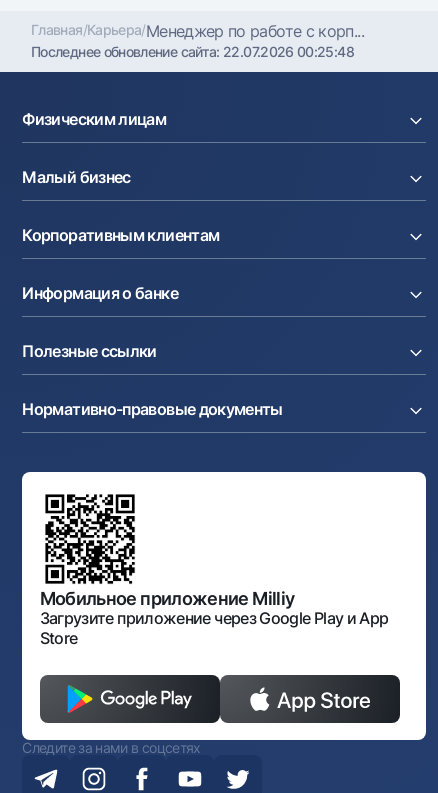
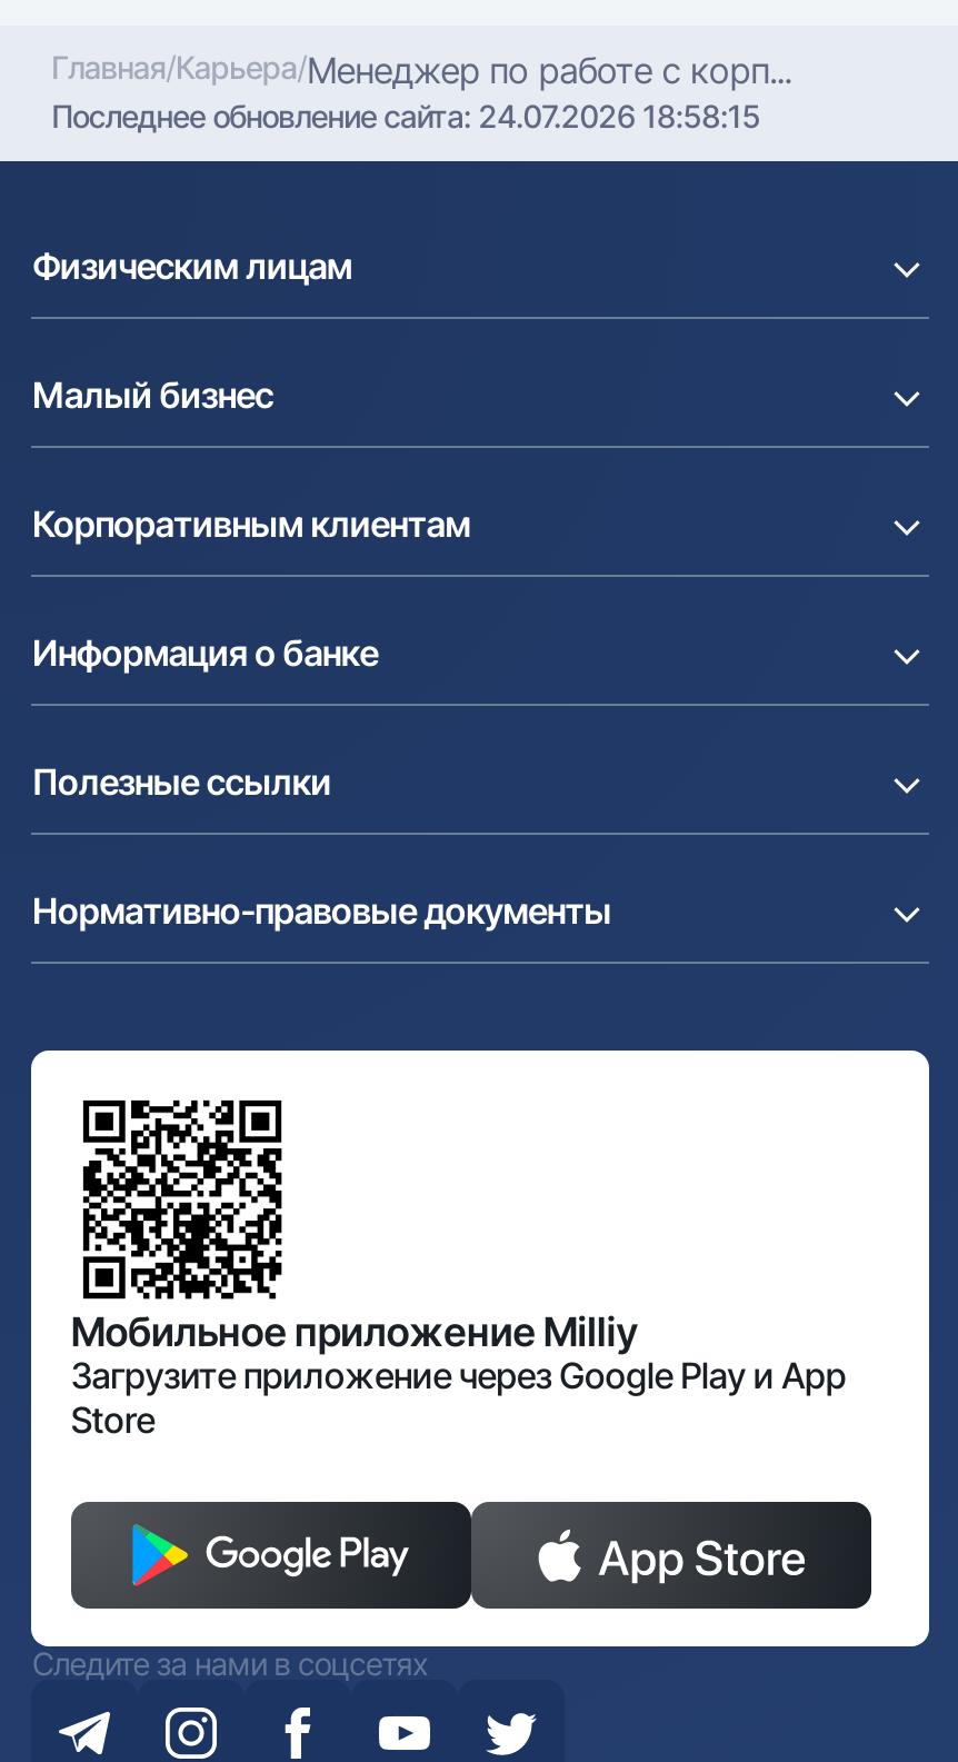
- Последнее обновление сайта: 22.07.2026 00:25:48
+ Последнее обновление сайта: 24.07.2026 18:58:15
